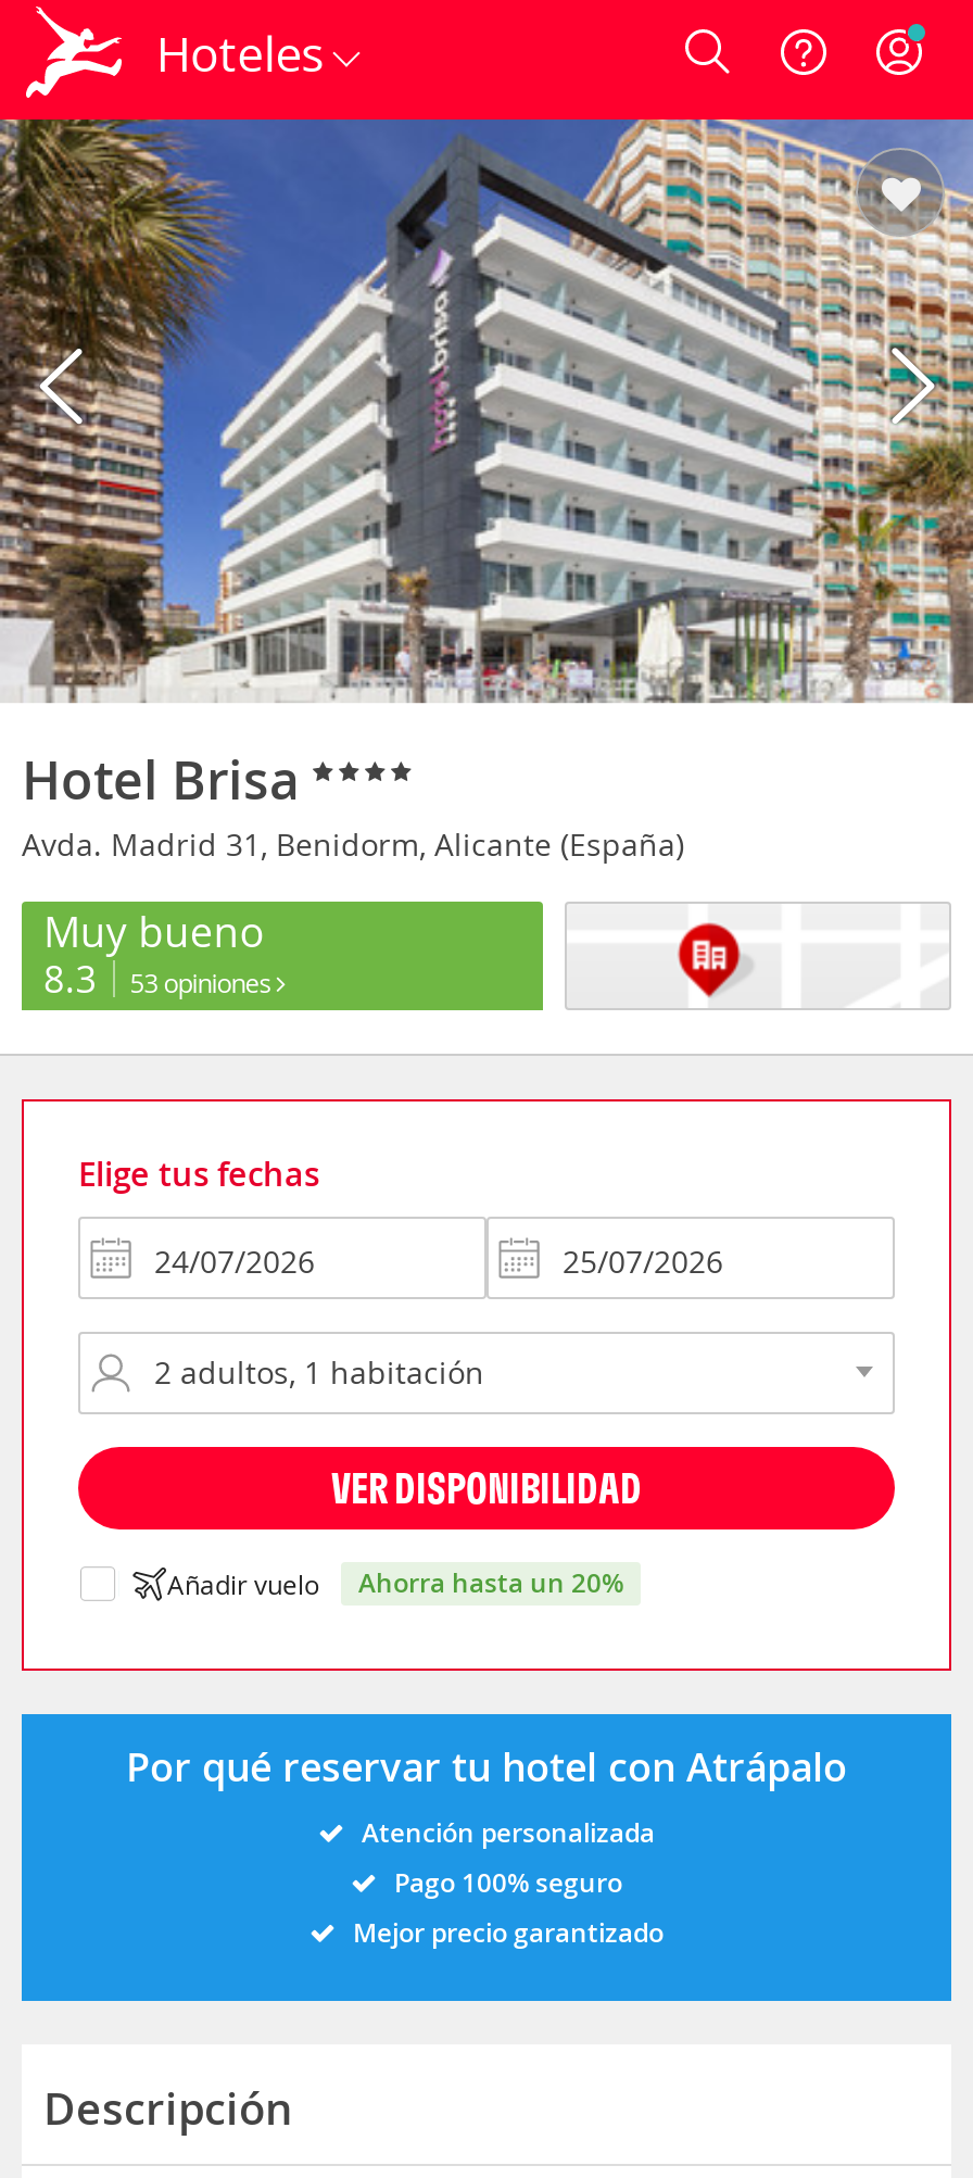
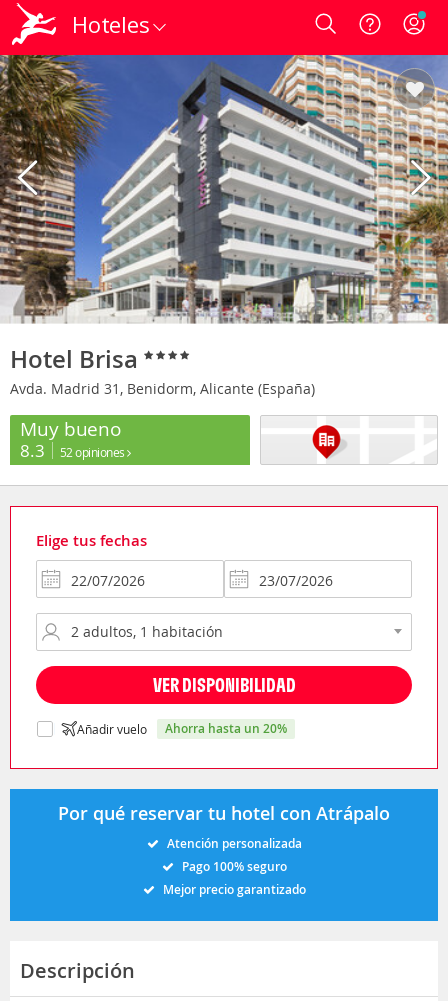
- 8.3 53 opiniones
+ 8.3 52 opiniones
